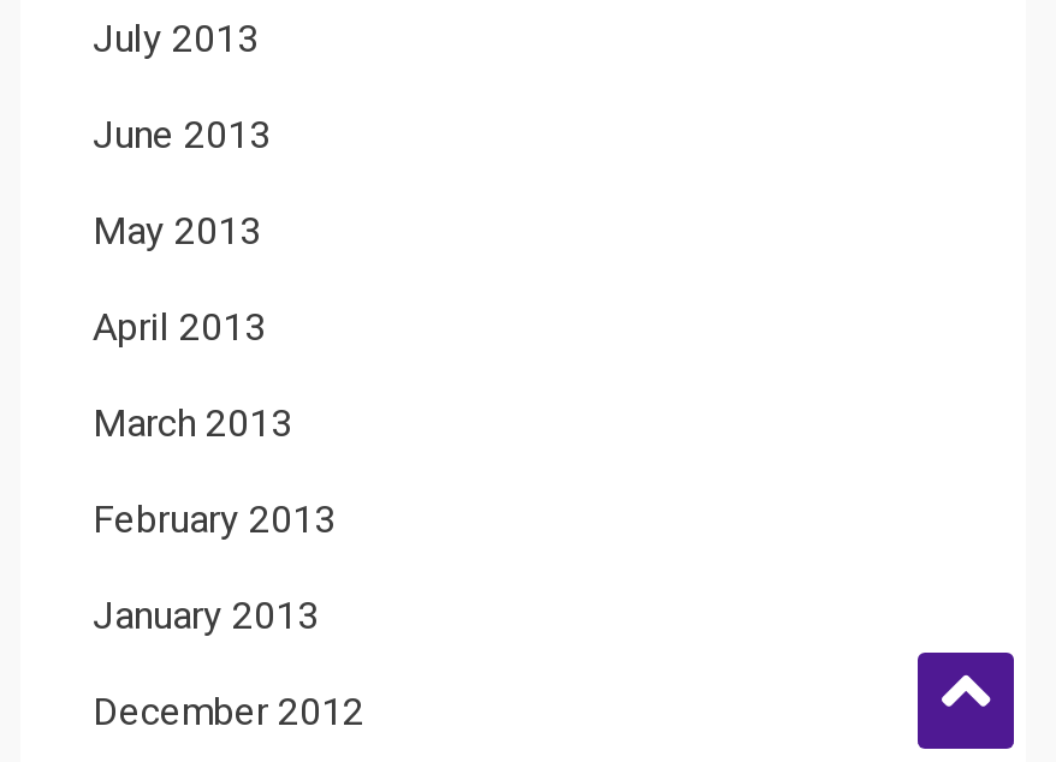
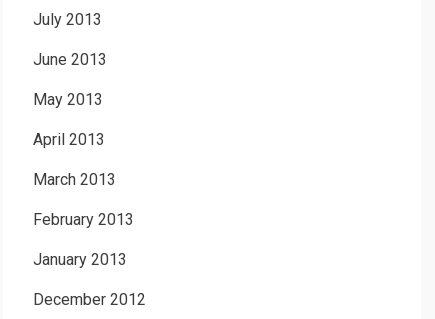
- [image]
